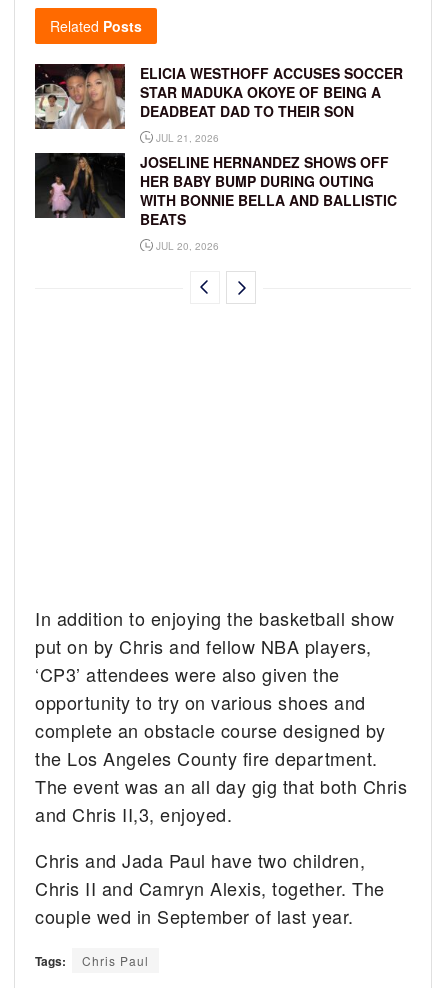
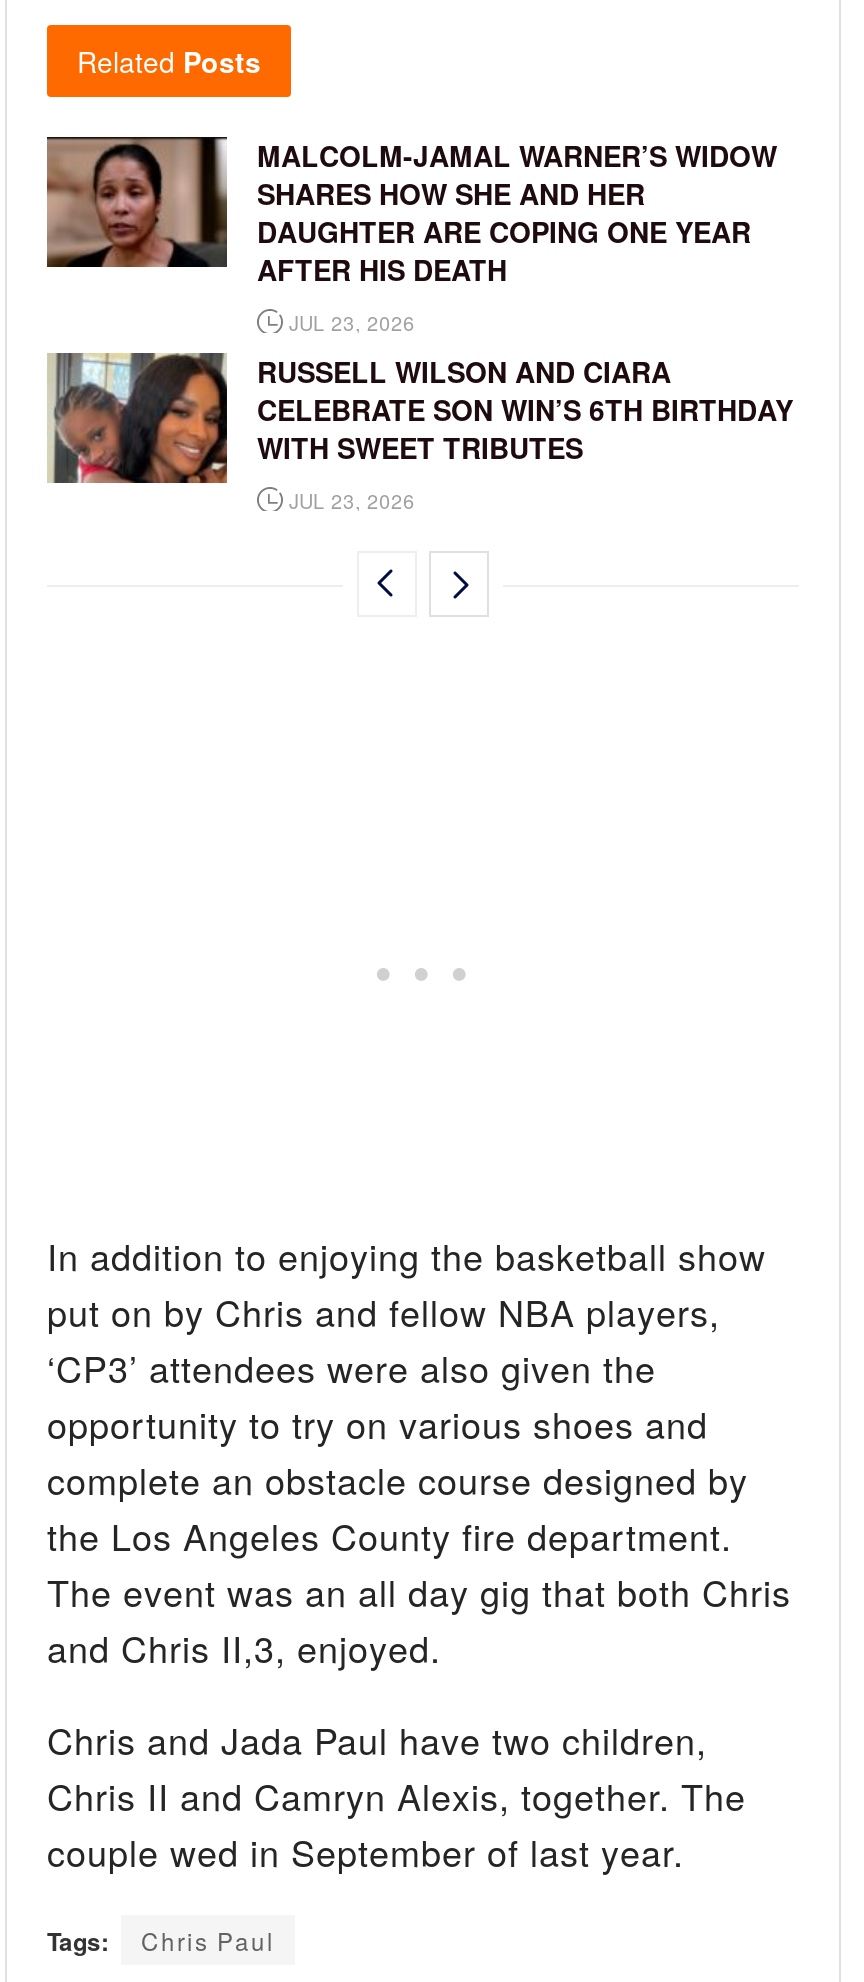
- [image]
- ELICIA WESTHOFF ACCUSES SOCCER
- STAR MADUKA OKOYE OF BEING A
- DEADBEAT DAD TO THEIR SON
+ [image]
+ MALCOLM-JAMAL WARNER’S WIDOW
+ SHARES HOW SHE AND HER
+ DAUGHTER ARE COPING ONE YEAR
+ AFTER HIS DEATH

- [image]
- JUL 21, 2026
- JOSELINE HERNANDEZ SHOWS OFF
- HER BABY BUMP DURING OUTING
- WITH BONNIE BELLA AND BALLISTIC
- BEATS
+ [image]
+ JUL 23, 2026
+ RUSSELL WILSON AND CIARA
+ CELEBRATE SON WIN’S 6TH BIRTHDAY
+ WITH SWEET TRIBUTES

- JUL 20, 2026
+ JUL 23, 2026
